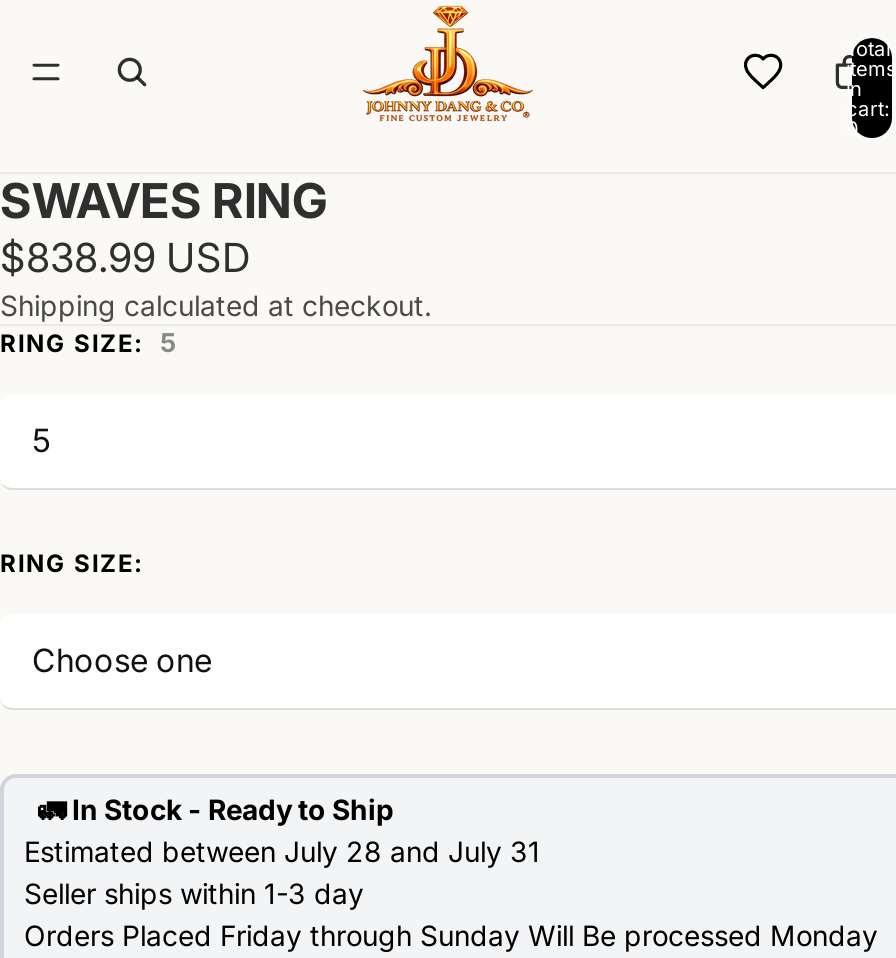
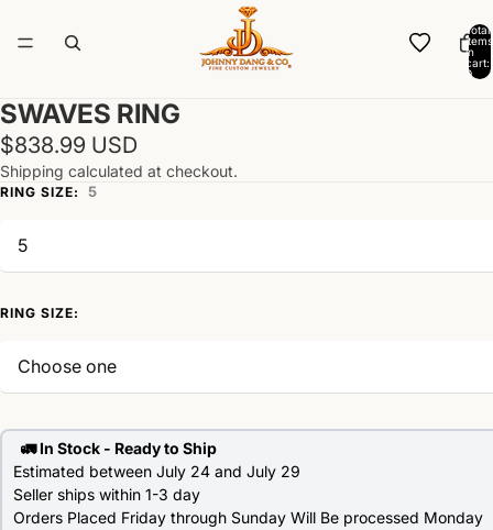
- Estimated between July 28 and July 31
+ Estimated between July 24 and July 29
